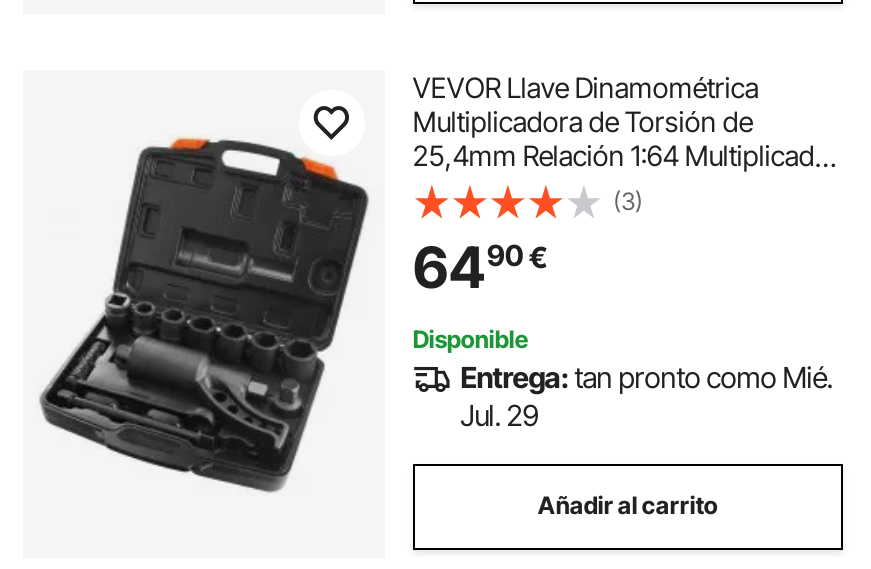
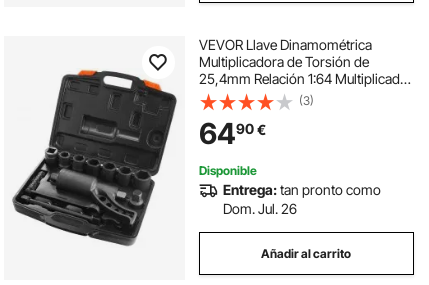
- Entrega: tan pronto como Mié.
- Jul. 29
+ Entrega: tan pronto como
+ Dom. Jul. 26
